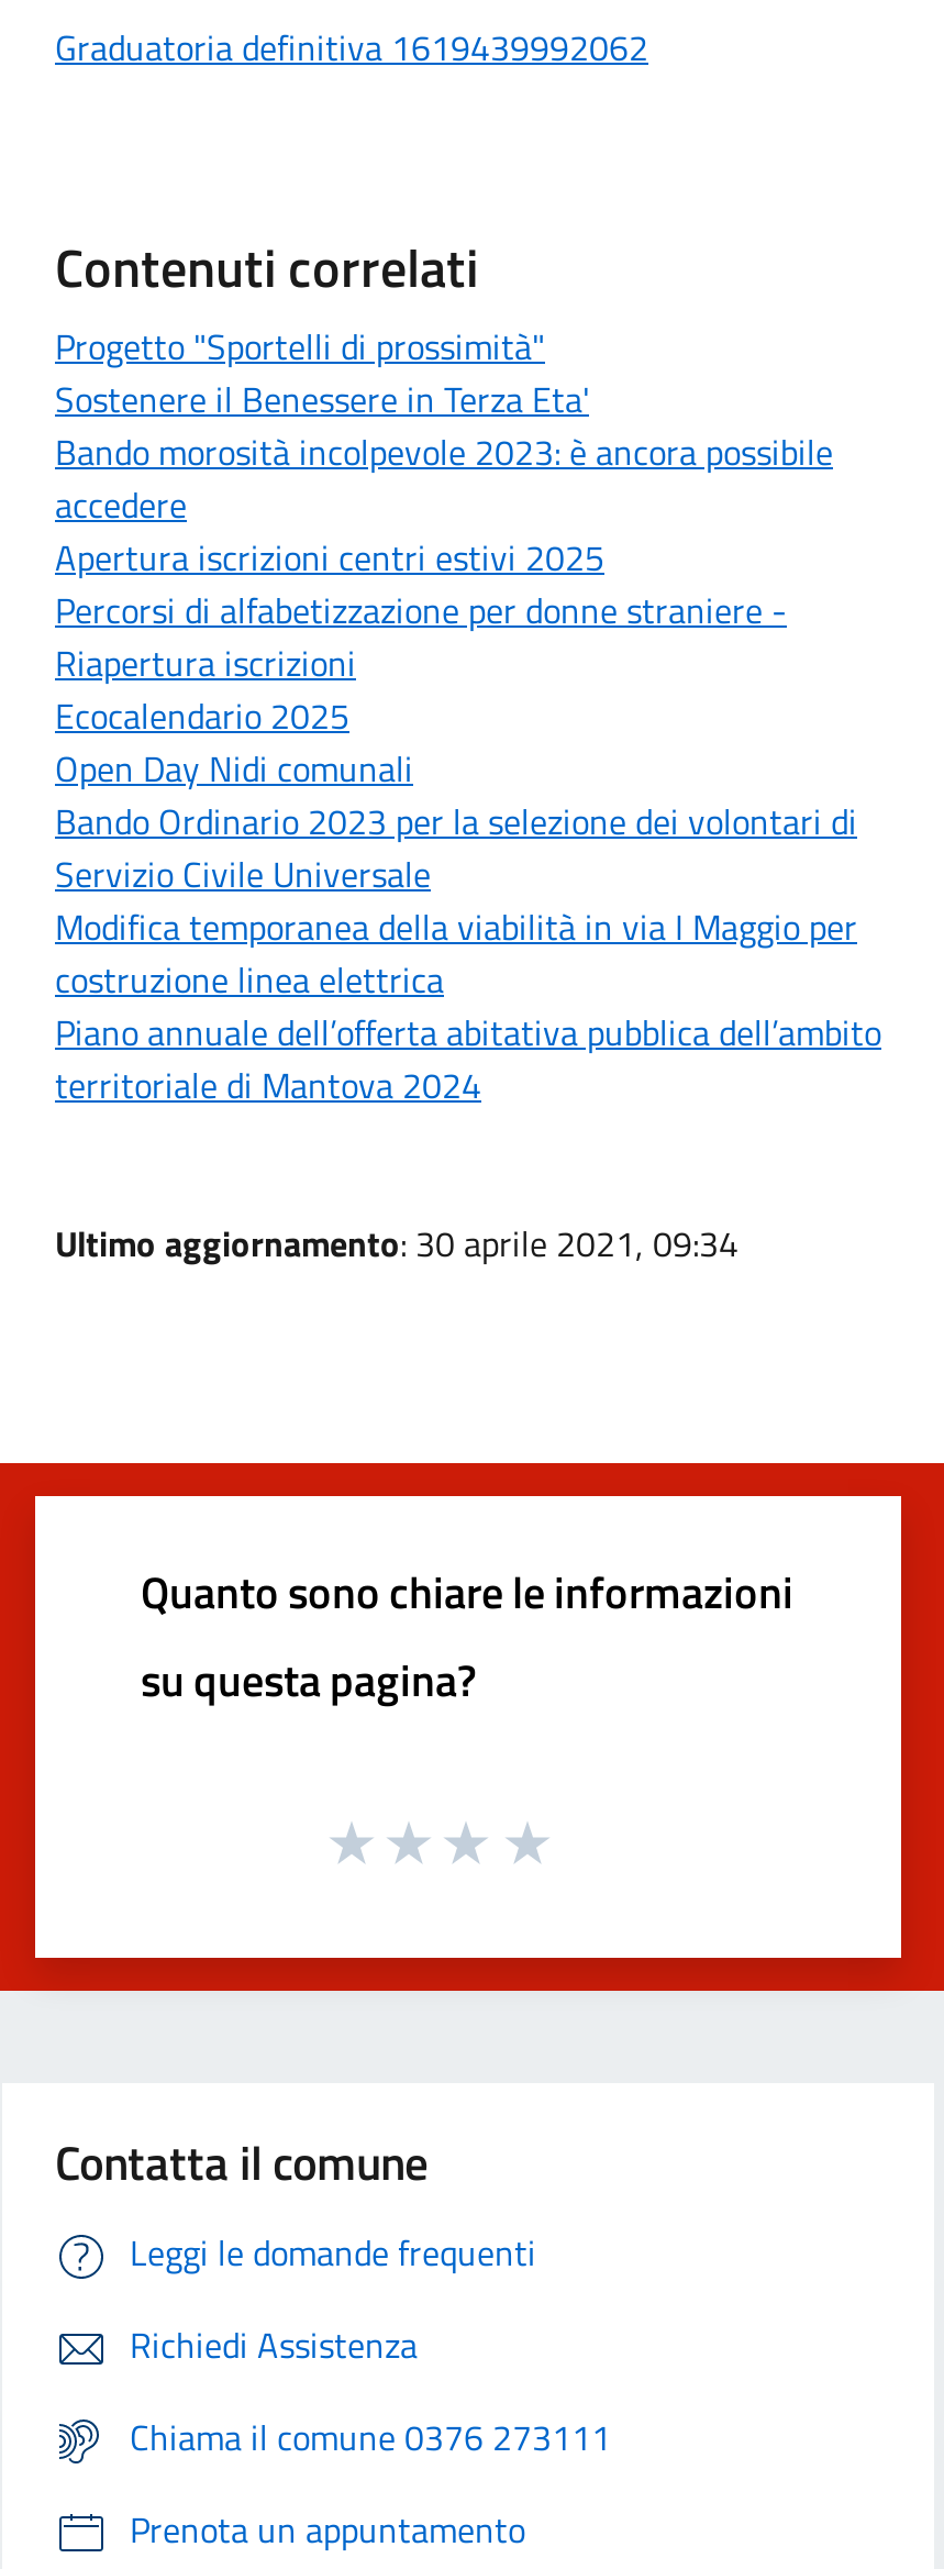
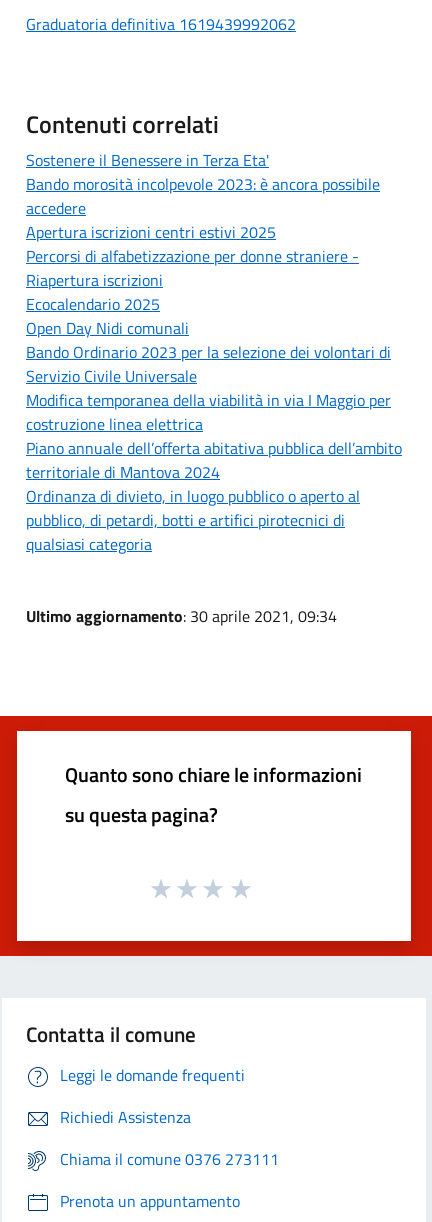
- Progetto "Sportelli di prossimità"

moved up: Sostenere il Benessere in Terza Eta' | Bando morosità incolpevole 2023: è ancora possibile | accedere | ... | Piano annuale dell’offerta abitativa pubblica dell’ambito | territoriale di Mantova 2024

+ Ordinanza di divieto, in luogo pubblico o aperto al
+ pubblico, di petardi, botti e artifici pirotecnici di
+ qualsiasi categoria
